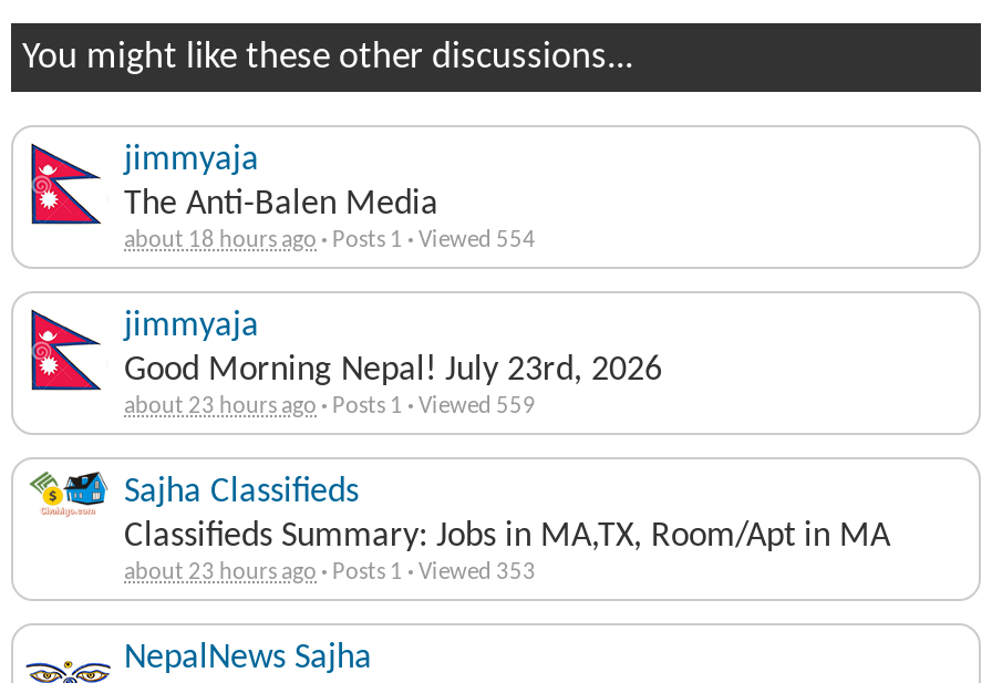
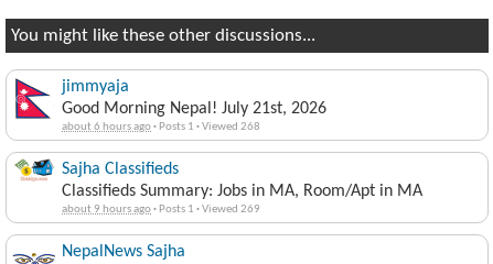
- The Anti-Balen Media
- about 18 hours ago · Posts 1 · Viewed 554
- jimmyaja
- Good Morning Nepal! July 23rd, 2026
- about 23 hours ago · Posts 1 · Viewed 559
+ Good Morning Nepal! July 21st, 2026
+ about 6 hours ago · Posts 1 · Viewed 268

- Classifieds Summary: Jobs in MA,TX, Room/Apt in MA
+ Classifieds Summary: Jobs in MA, Room/Apt in MA

- about 23 hours ago · Posts 1 · Viewed 353
+ about 9 hours ago · Posts 1 · Viewed 269
